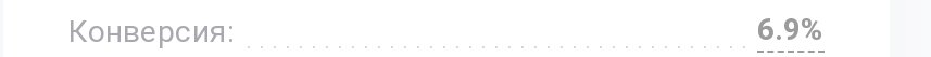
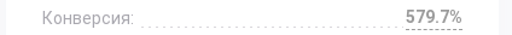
- 6.9%
+ 579.7%
